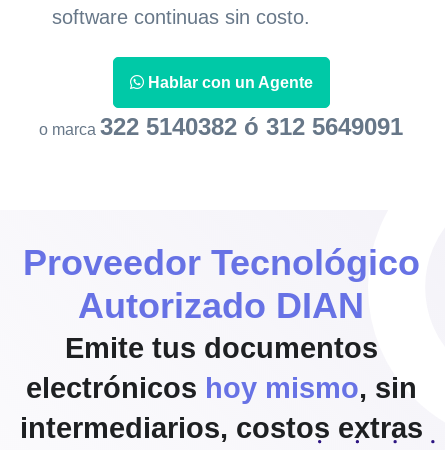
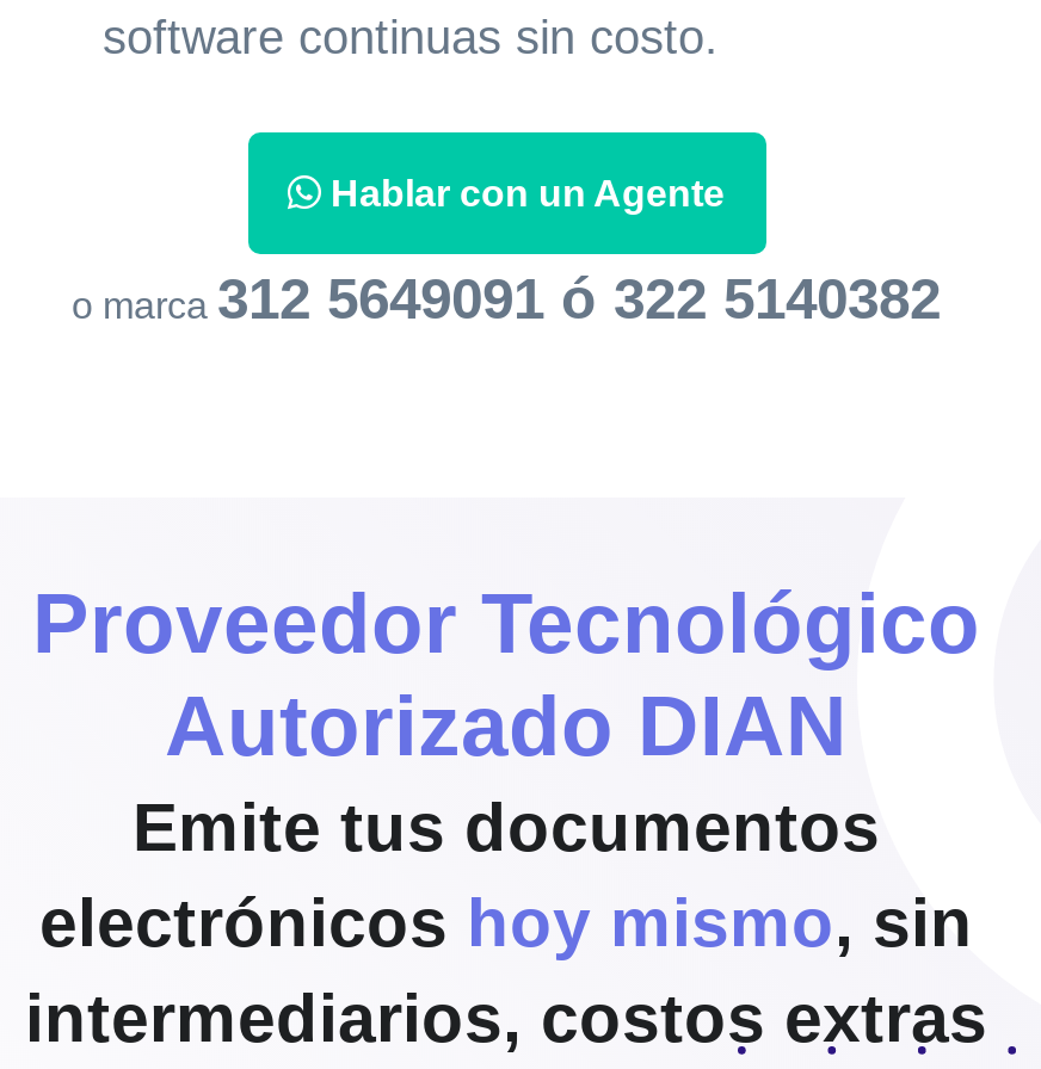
- o marca 322 5140382 ó 312 5649091
+ o marca 312 5649091 ó 322 5140382
